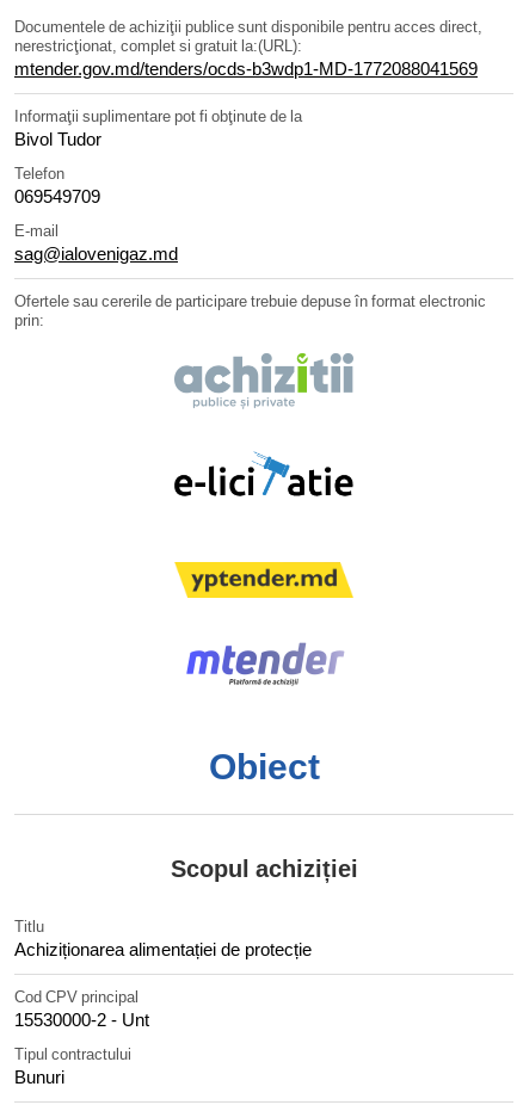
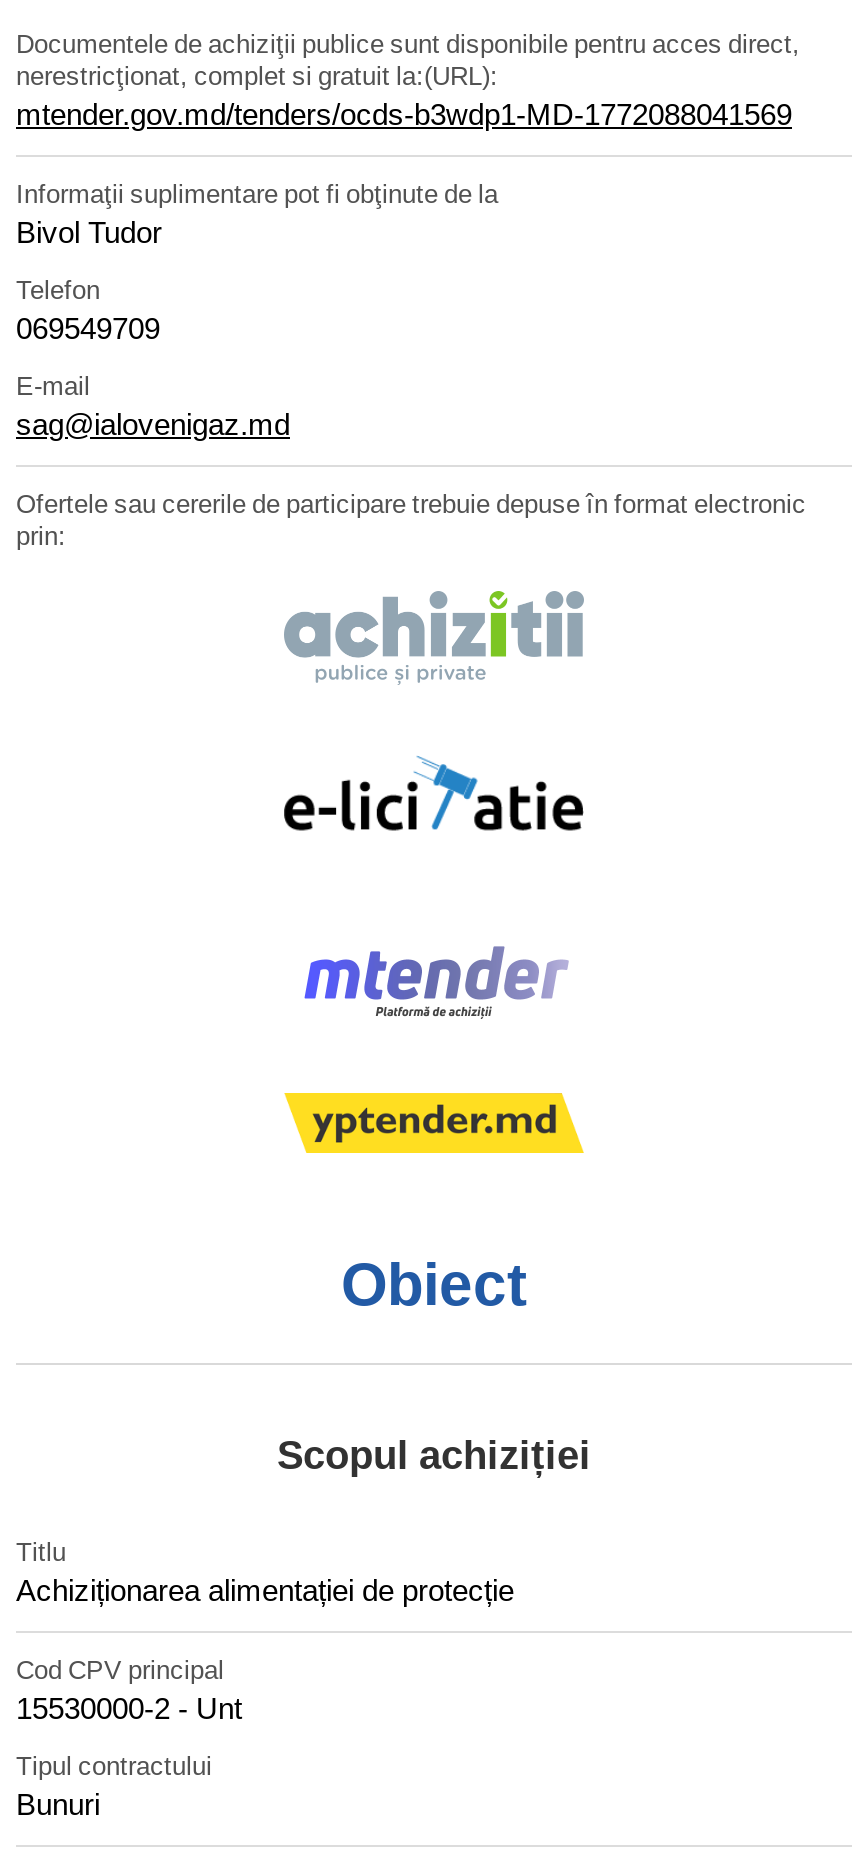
- [image]
+ [image]

- [image]
+ [image]
